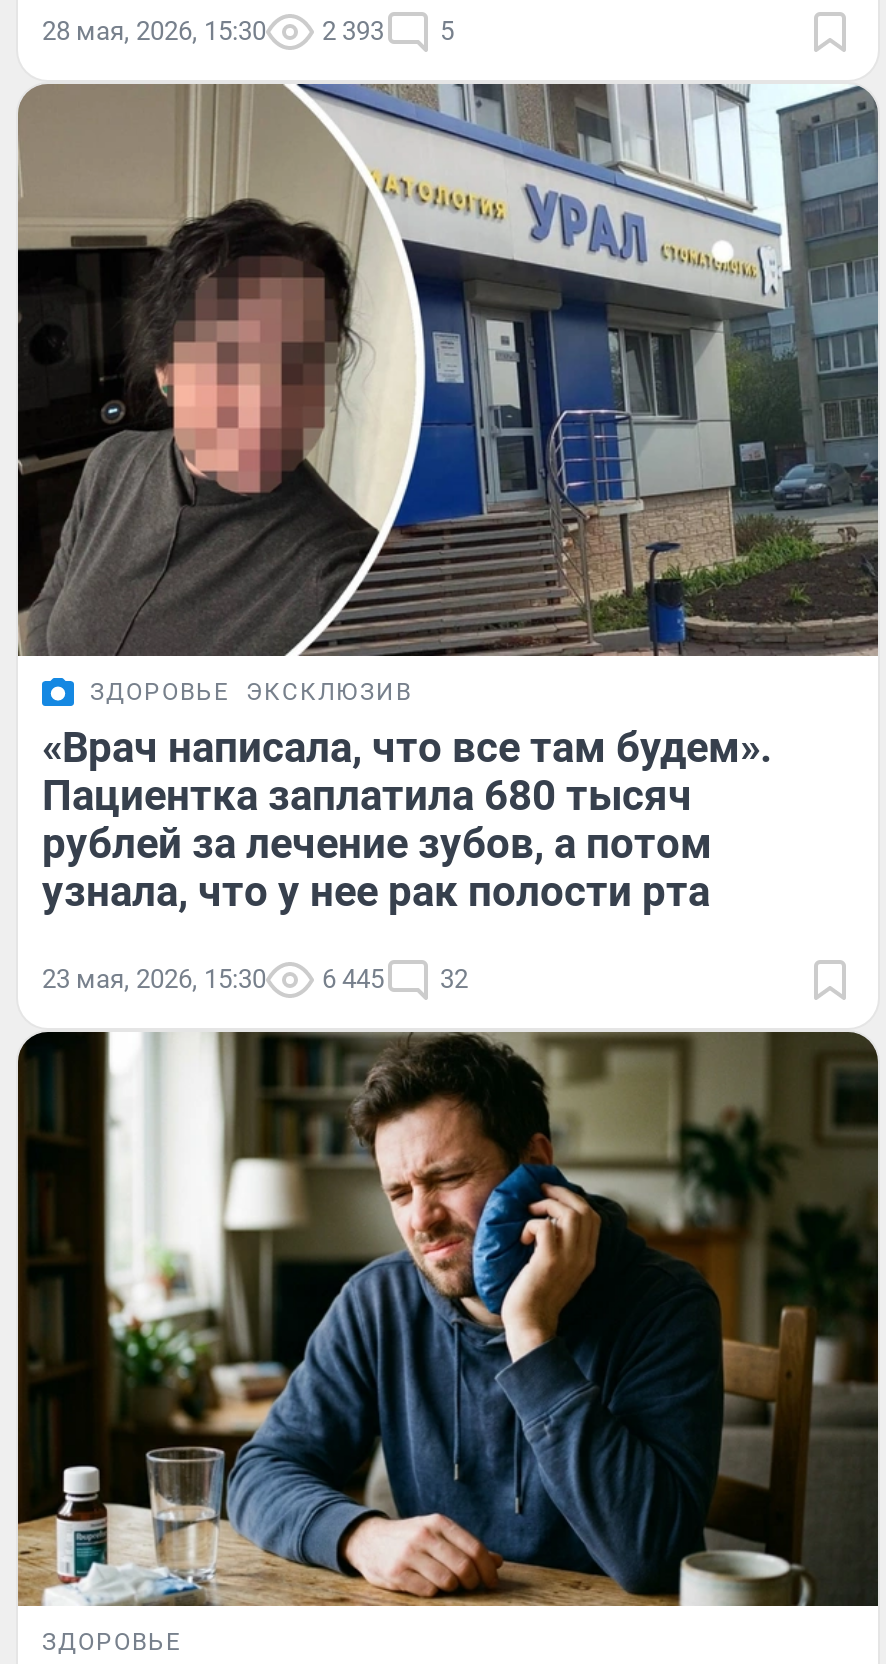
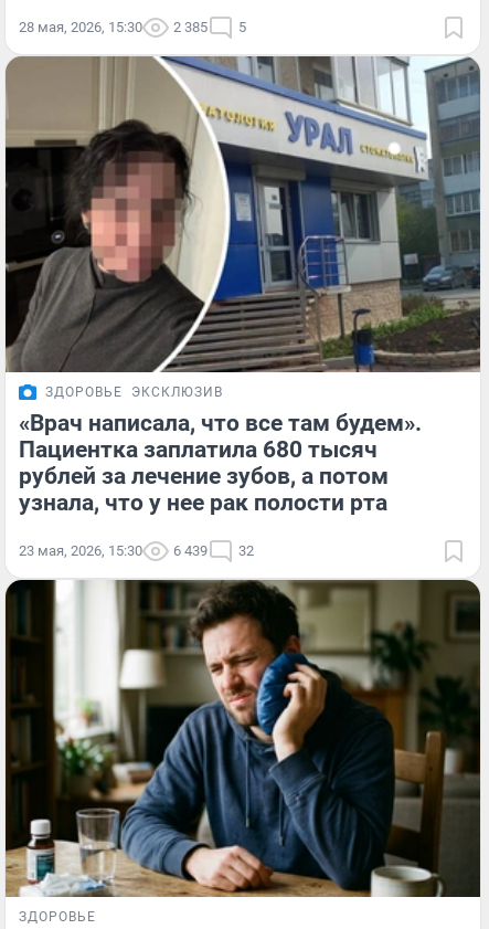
- 28 мая, 2026, 15:30 2 393 5
+ 28 мая, 2026, 15:30 2 385 5

- 23 мая, 2026, 15:30 6 445 32
+ 23 мая, 2026, 15:30 6 439 32
